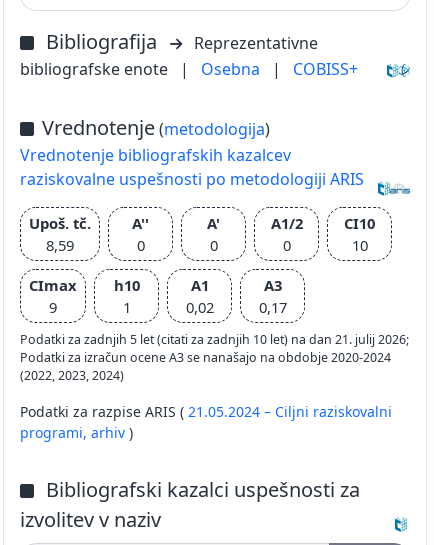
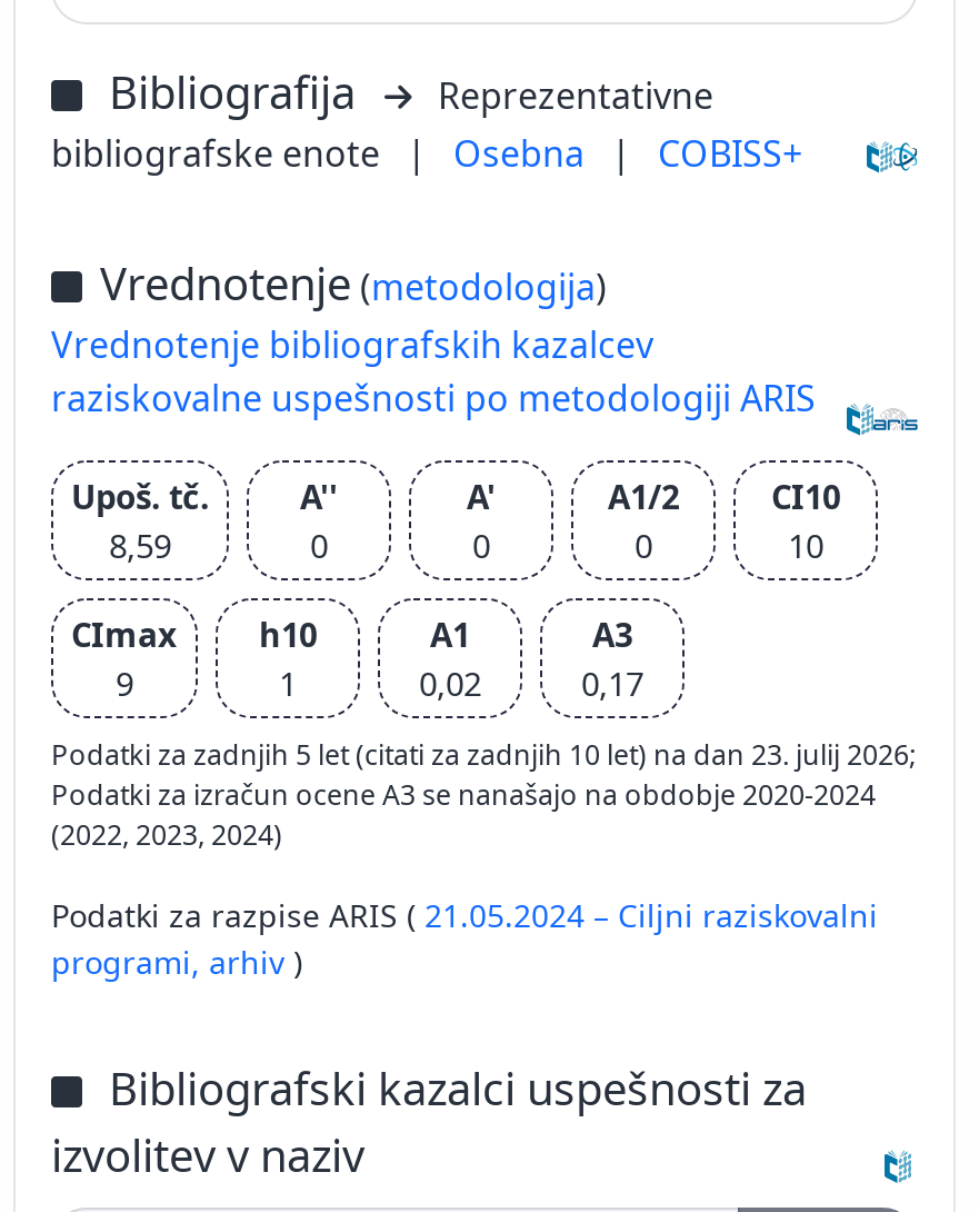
- Podatki za zadnjih 5 let (citati za zadnjih 10 let) na dan 21. julij 2026;
+ Podatki za zadnjih 5 let (citati za zadnjih 10 let) na dan 23. julij 2026;
